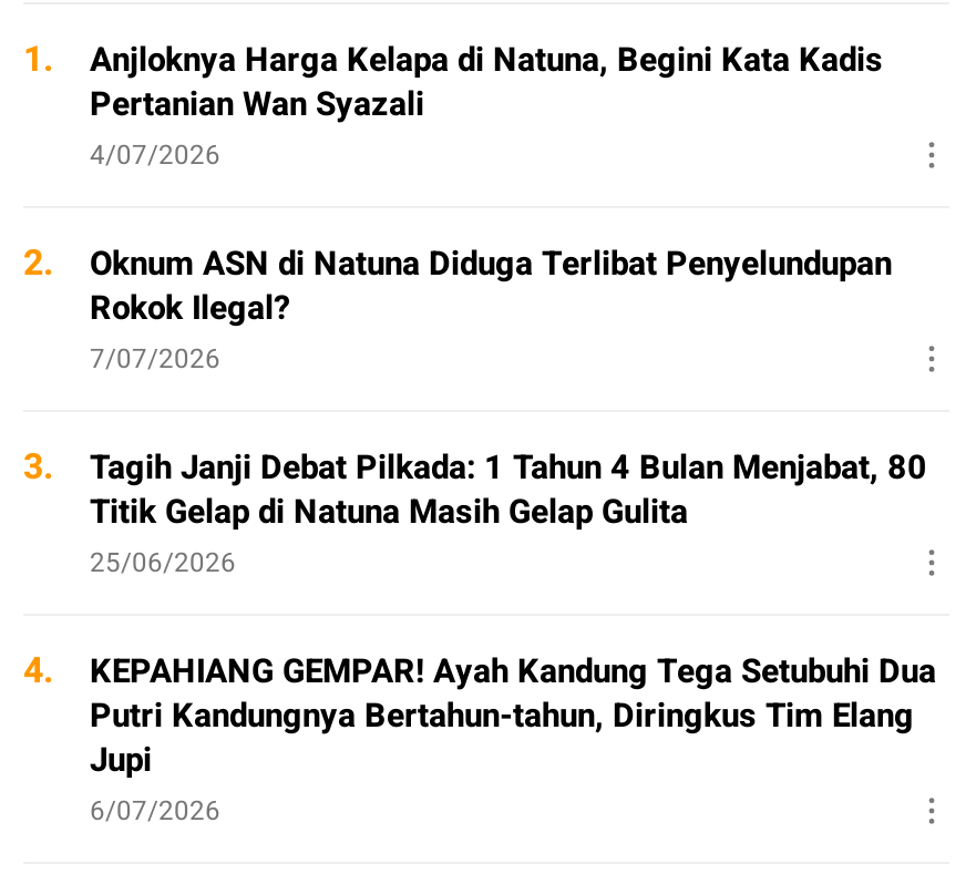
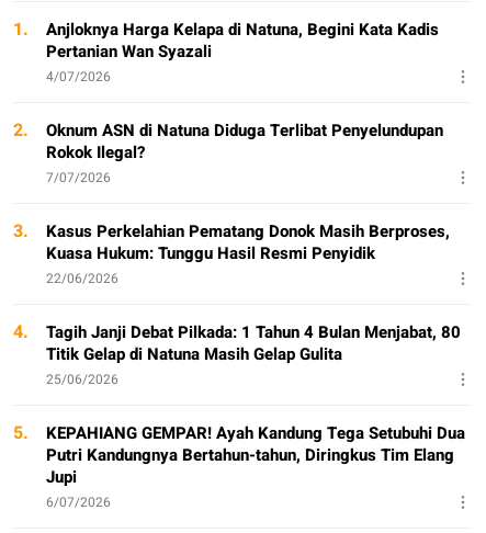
+ Kasus Perkelahian Pematang Donok Masih Berproses,
+ Kuasa Hukum: Tunggu Hasil Resmi Penyidik
+ 22/06/2026
+ 4.

- 4. KEPAHIANG GEMPAR! Ayah Kandung Tega Setubuhi Dua
+ 5. KEPAHIANG GEMPAR! Ayah Kandung Tega Setubuhi Dua
